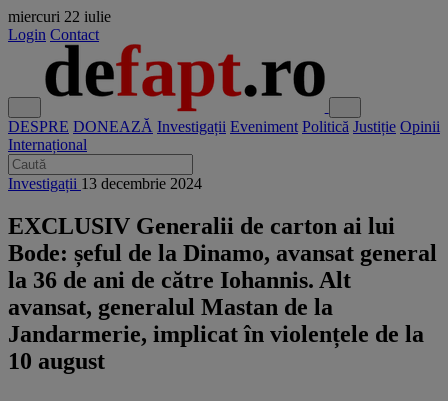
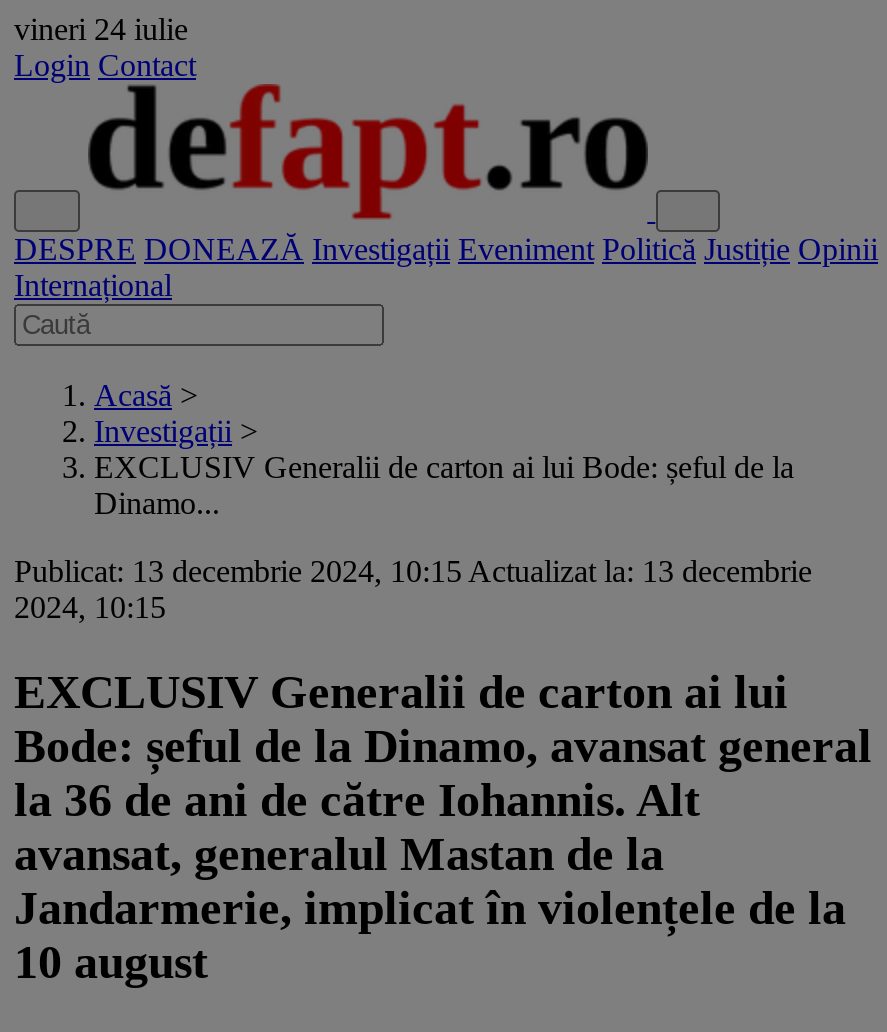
- miercuri 22 iulie
+ vineri 24 iulie

- Investigații13 decembrie 2024
+ Acasă >
+ Investigații >
+ EXCLUSIV Generalii de carton ai lui Bode: șeful de la
+ Dinamo...
+ Publicat: 13 decembrie 2024, 10:15 Actualizat la: 13 decembrie
+ 2024, 10:15
